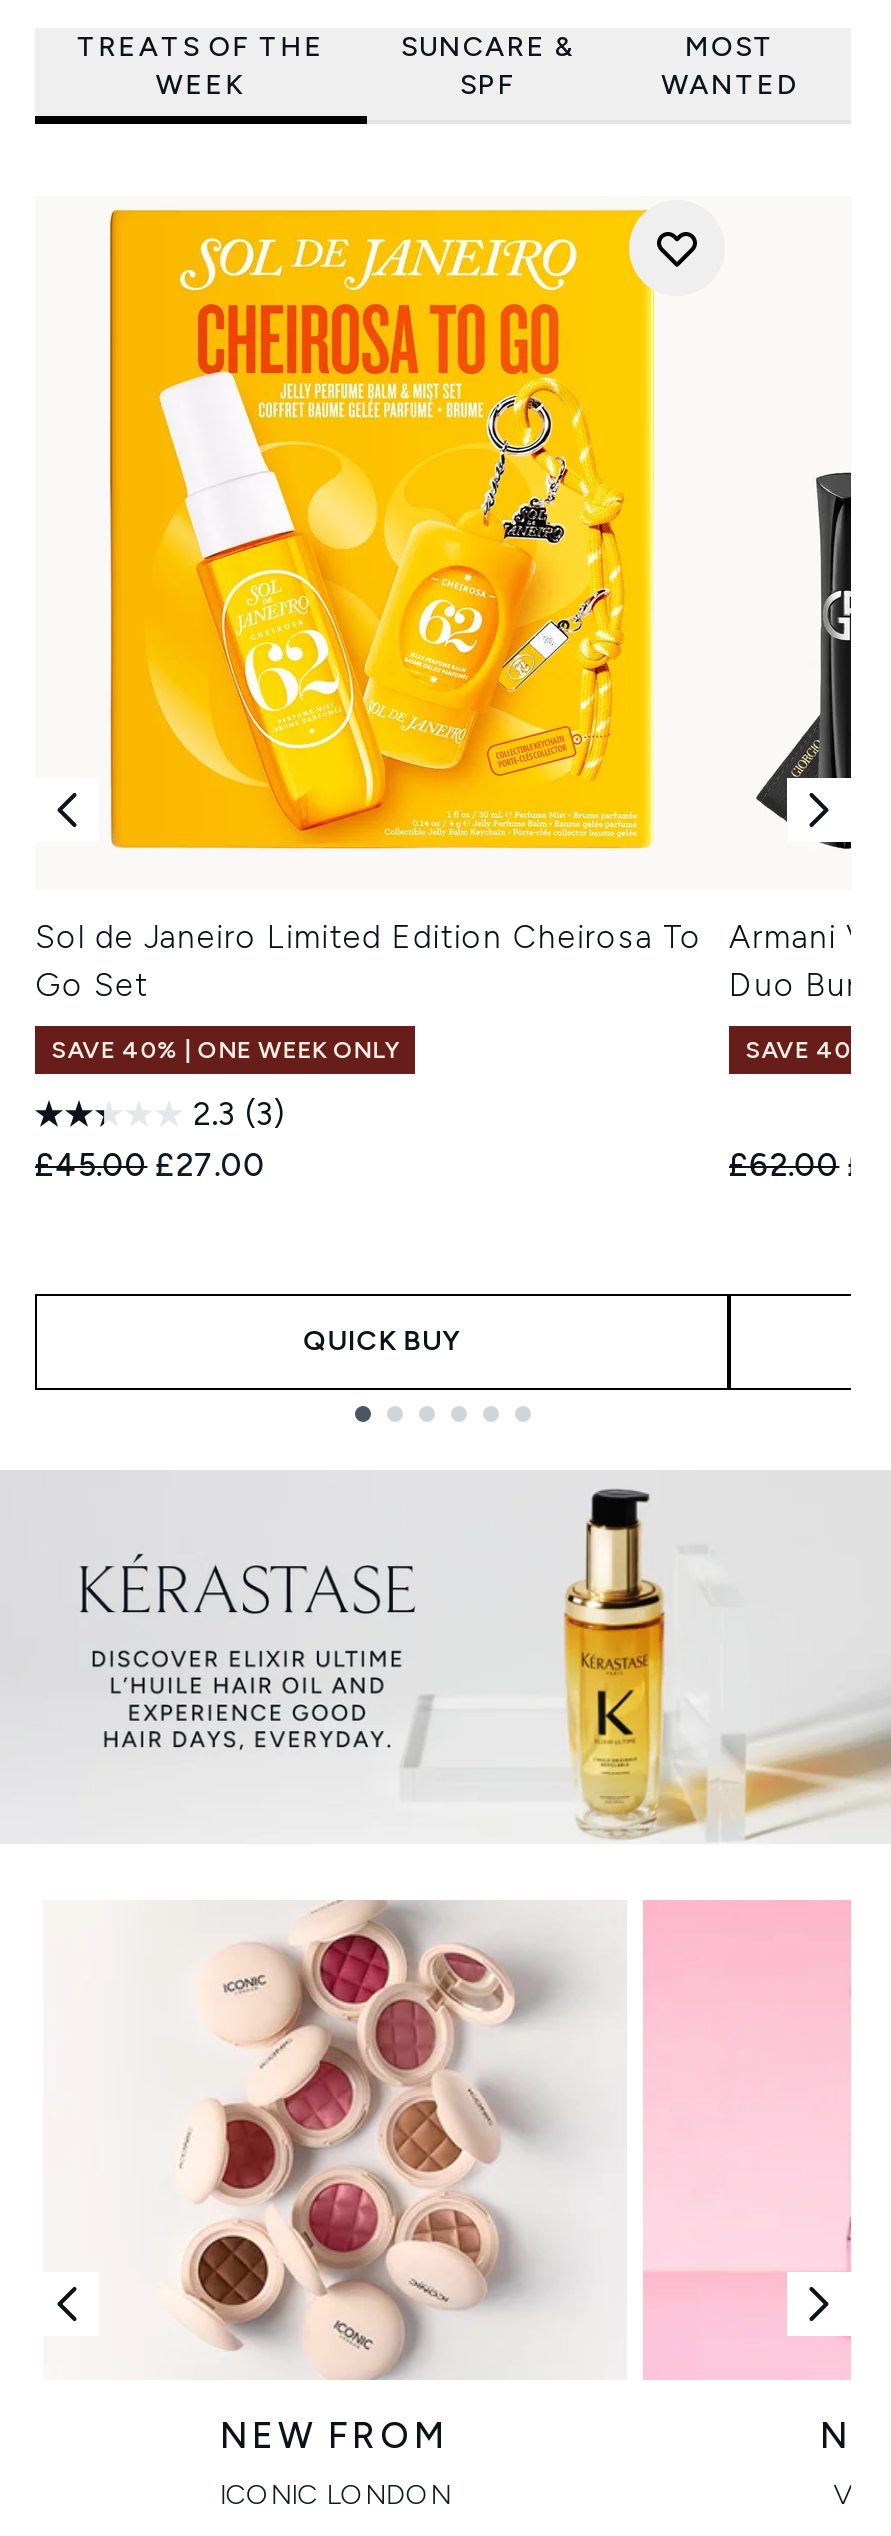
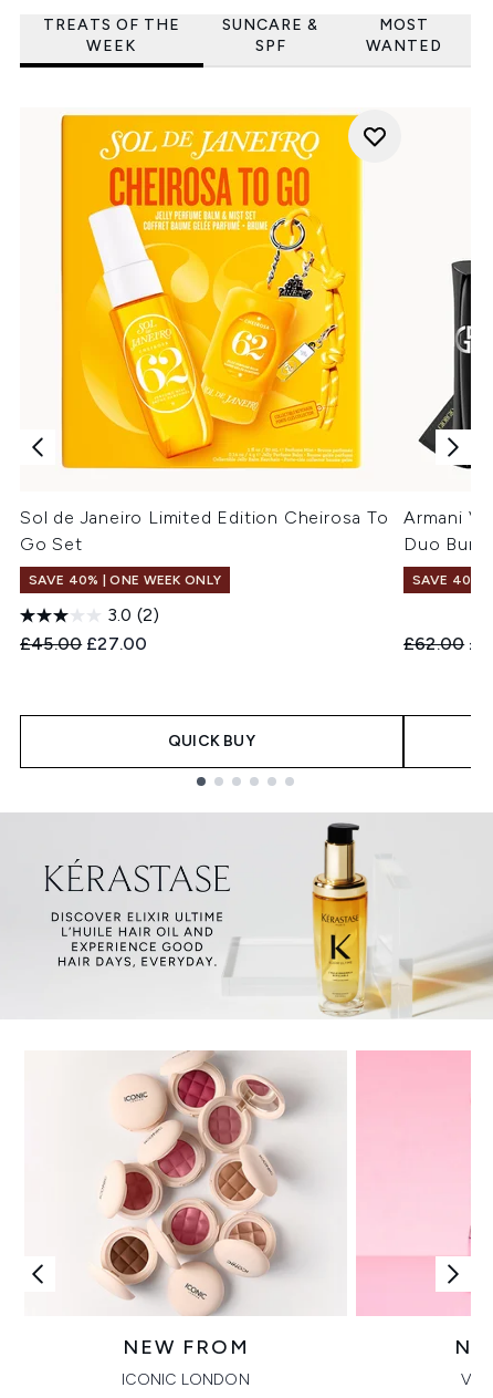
- 2.3 (3)
+ 3.0 (2)
